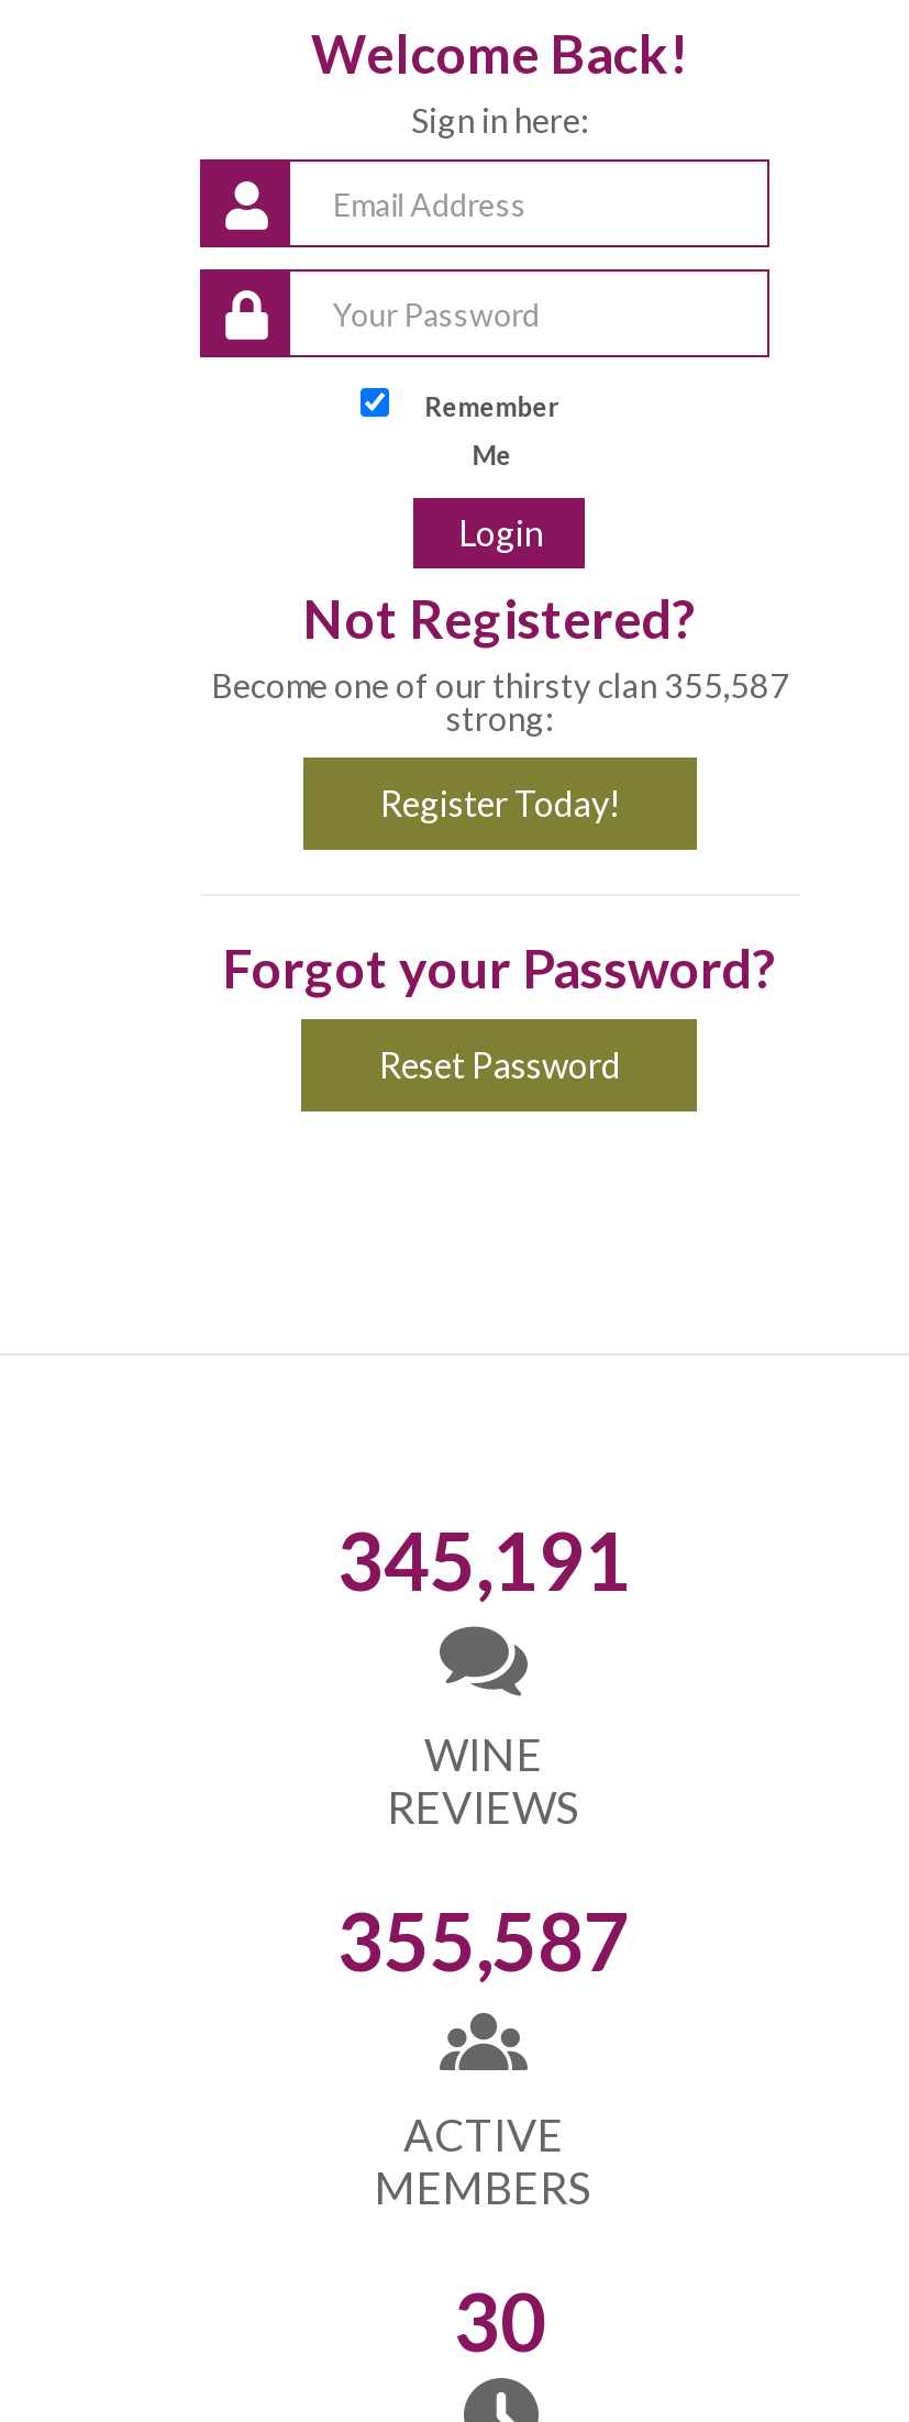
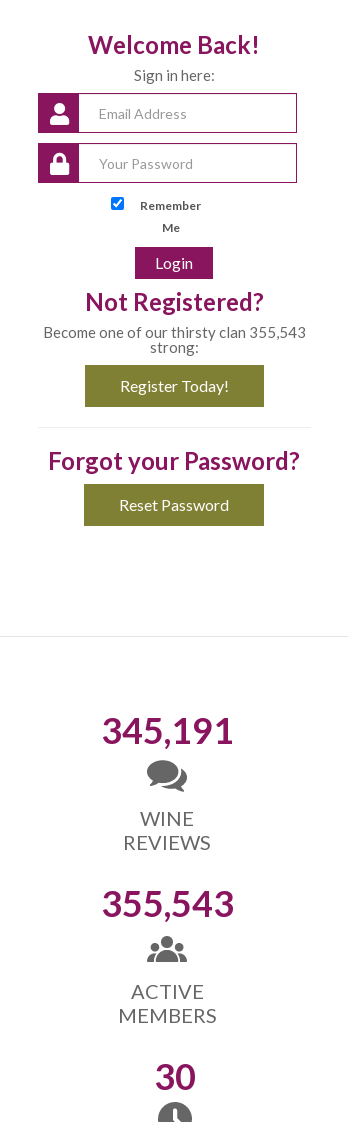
- Become one of our thirsty clan 355,587
+ Become one of our thirsty clan 355,543

- 355,587
+ 355,543
